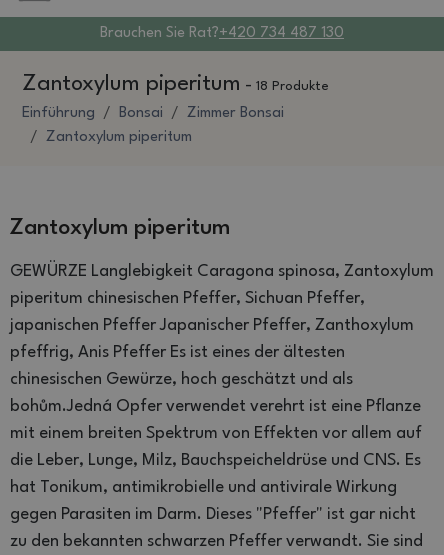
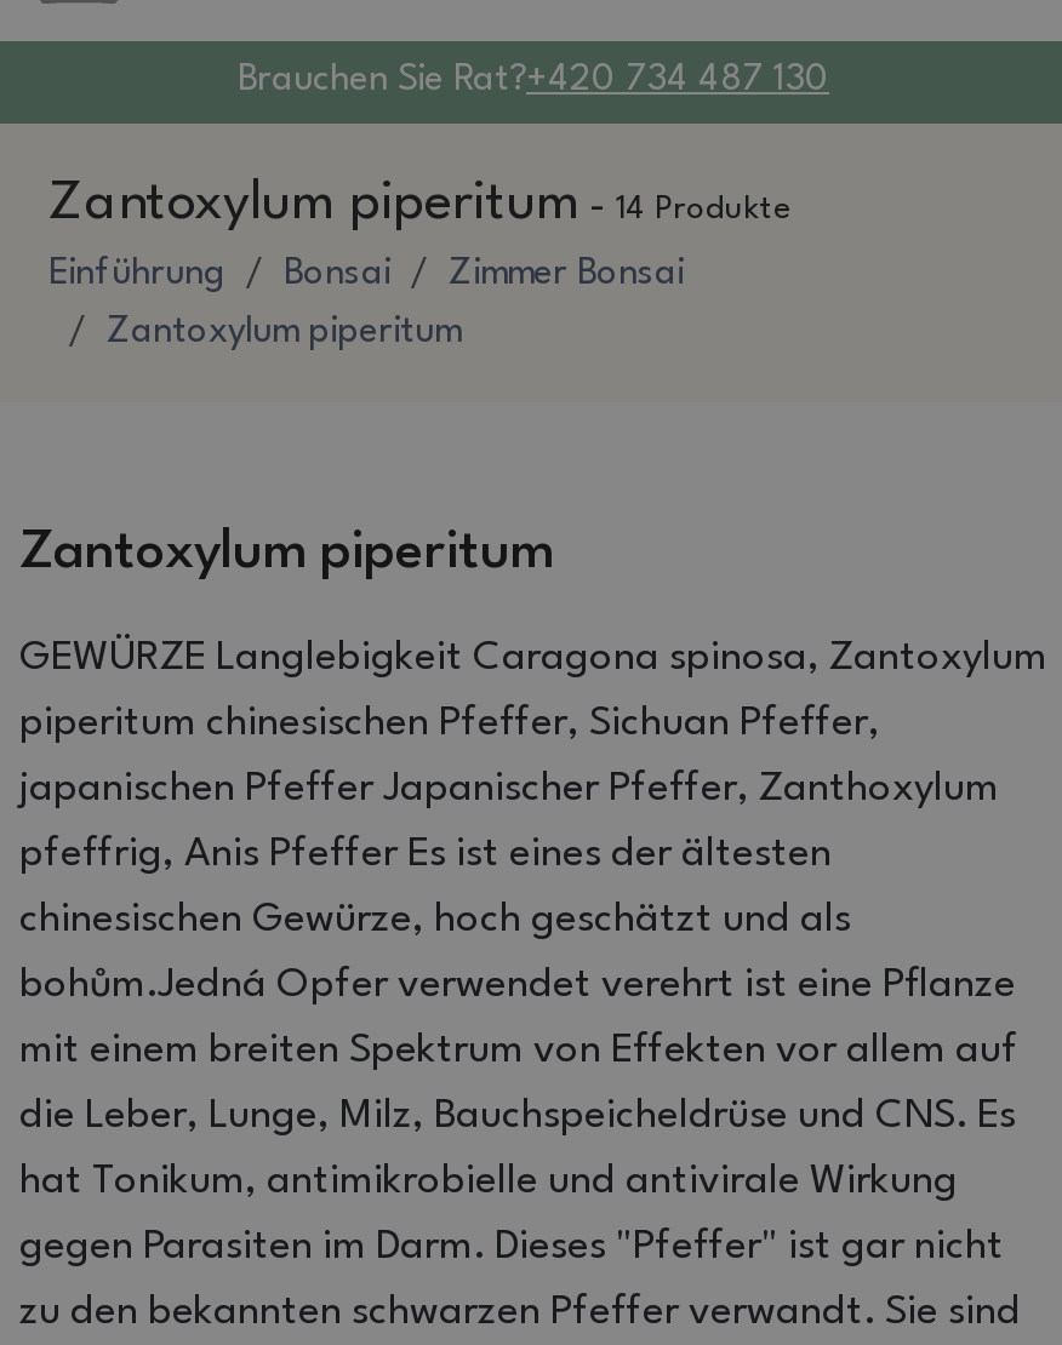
- Zantoxylum piperitum - 18 Produkte
+ Zantoxylum piperitum - 14 Produkte
